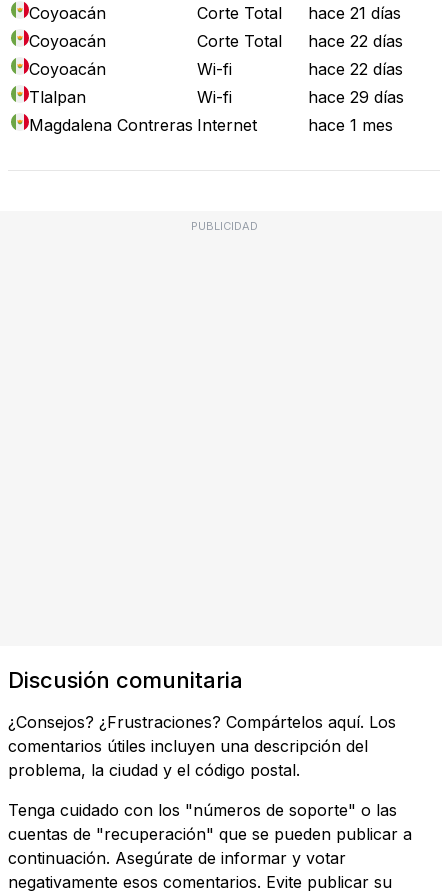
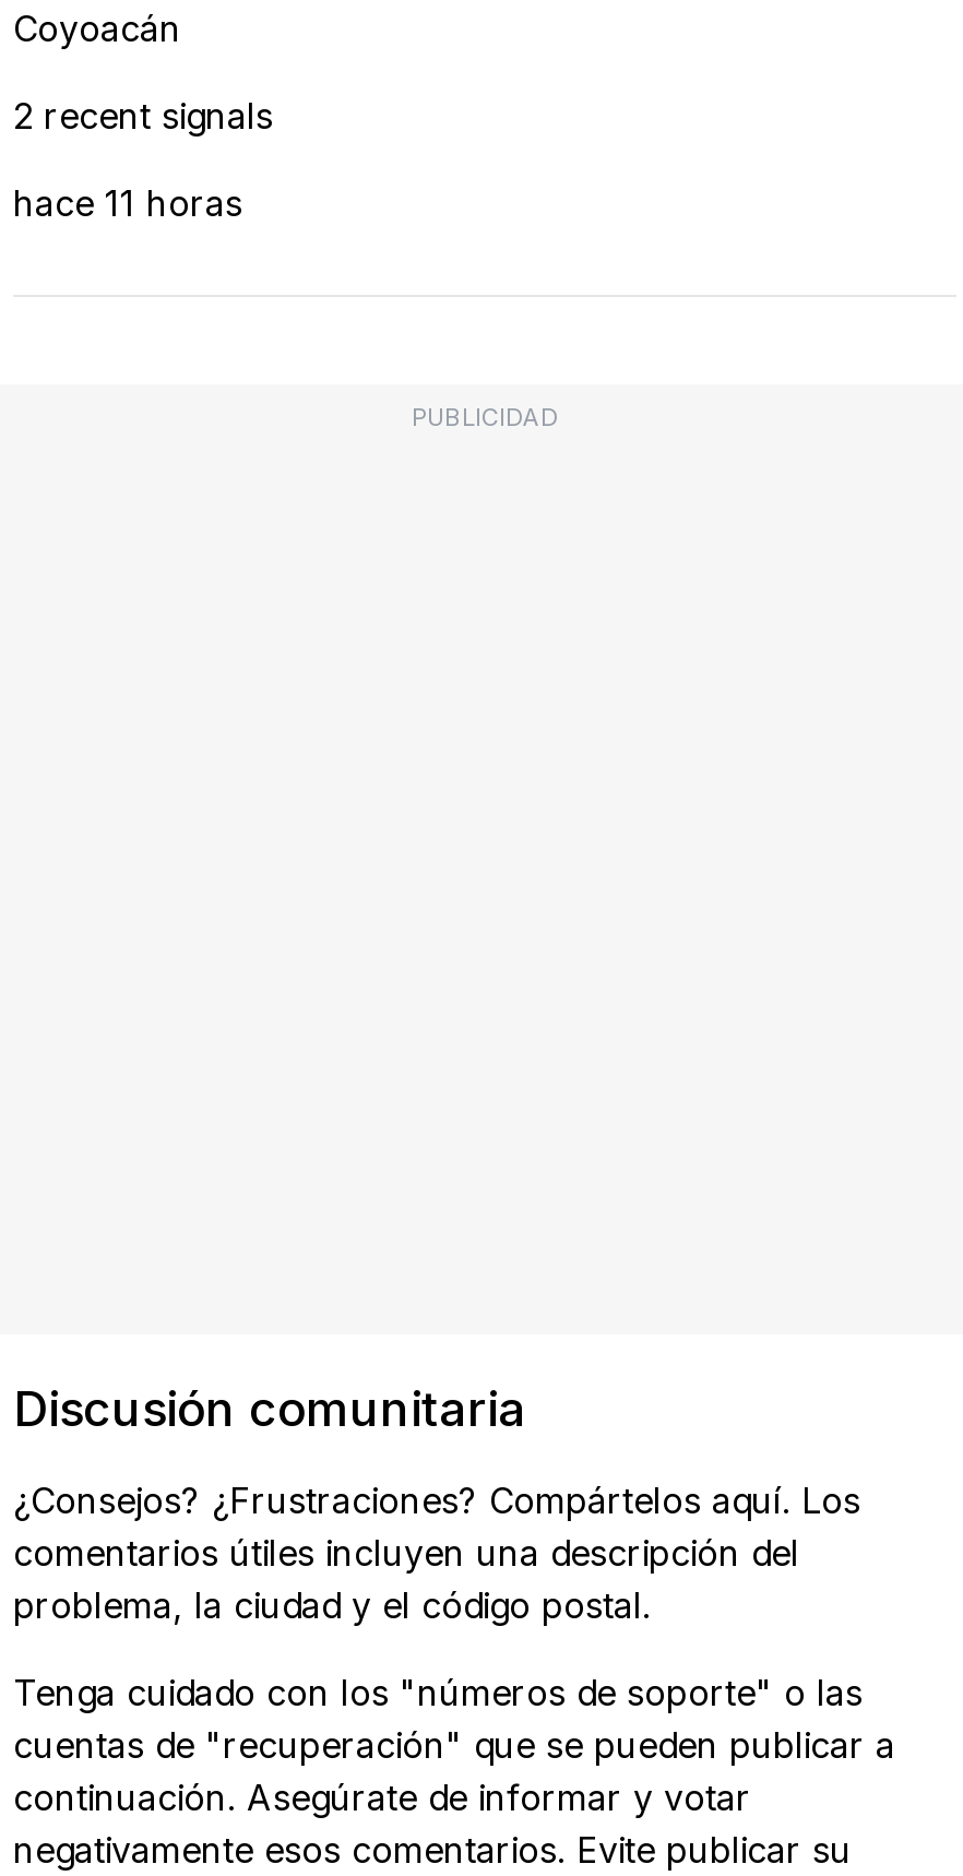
- Corte Total
- hace 21 días
- Coyoacán
- Corte Total
- hace 22 días
- Coyoacán
- Wi-fi
- hace 22 días
- Tlalpan
- Wi-fi
- hace 29 días
- Magdalena Contreras Internet
- hace 1 mes
+ 2 recent signals
+ hace 11 horas
